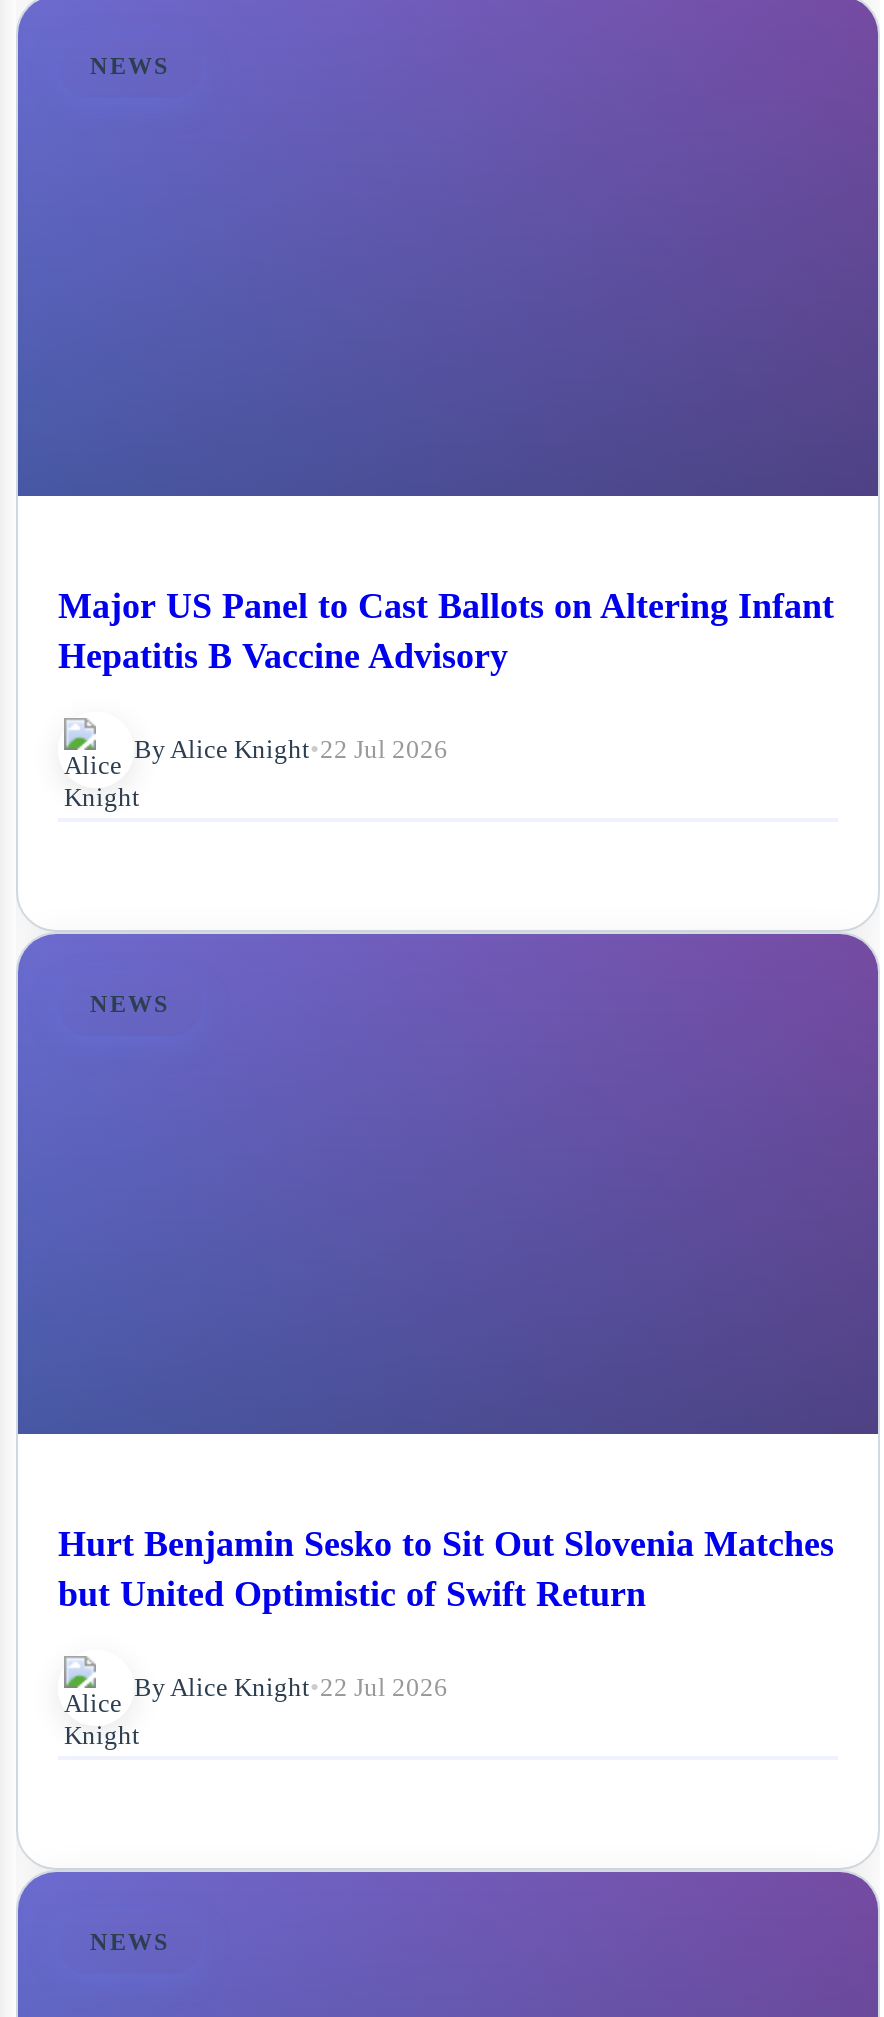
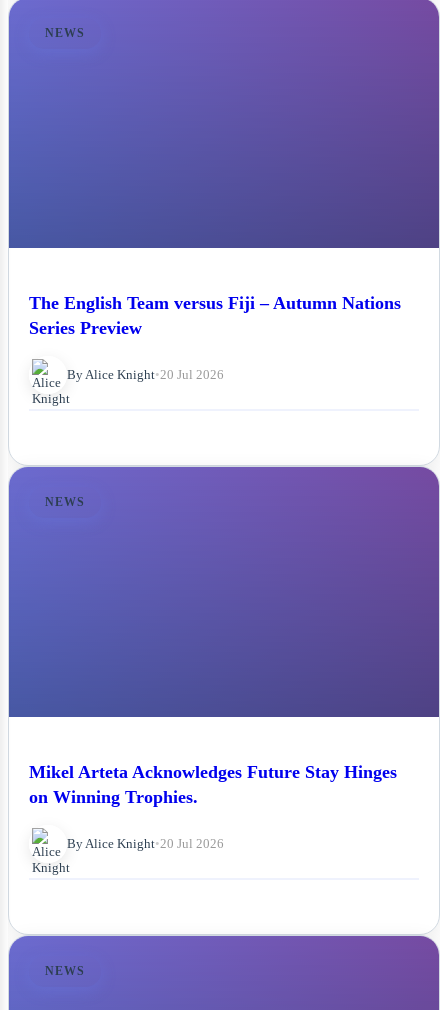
- Major US Panel to Cast Ballots on Altering Infant
- Hepatitis B Vaccine Advisory
+ The English Team versus Fiji – Autumn Nations
+ Series Preview

- By Alice Knight • 22 Jul 2026
+ By Alice Knight • 20 Jul 2026

- Hurt Benjamin Sesko to Sit Out Slovenia Matches
- but United Optimistic of Swift Return
+ Mikel Arteta Acknowledges Future Stay Hinges
+ on Winning Trophies.

- By Alice Knight • 22 Jul 2026
+ By Alice Knight • 20 Jul 2026
